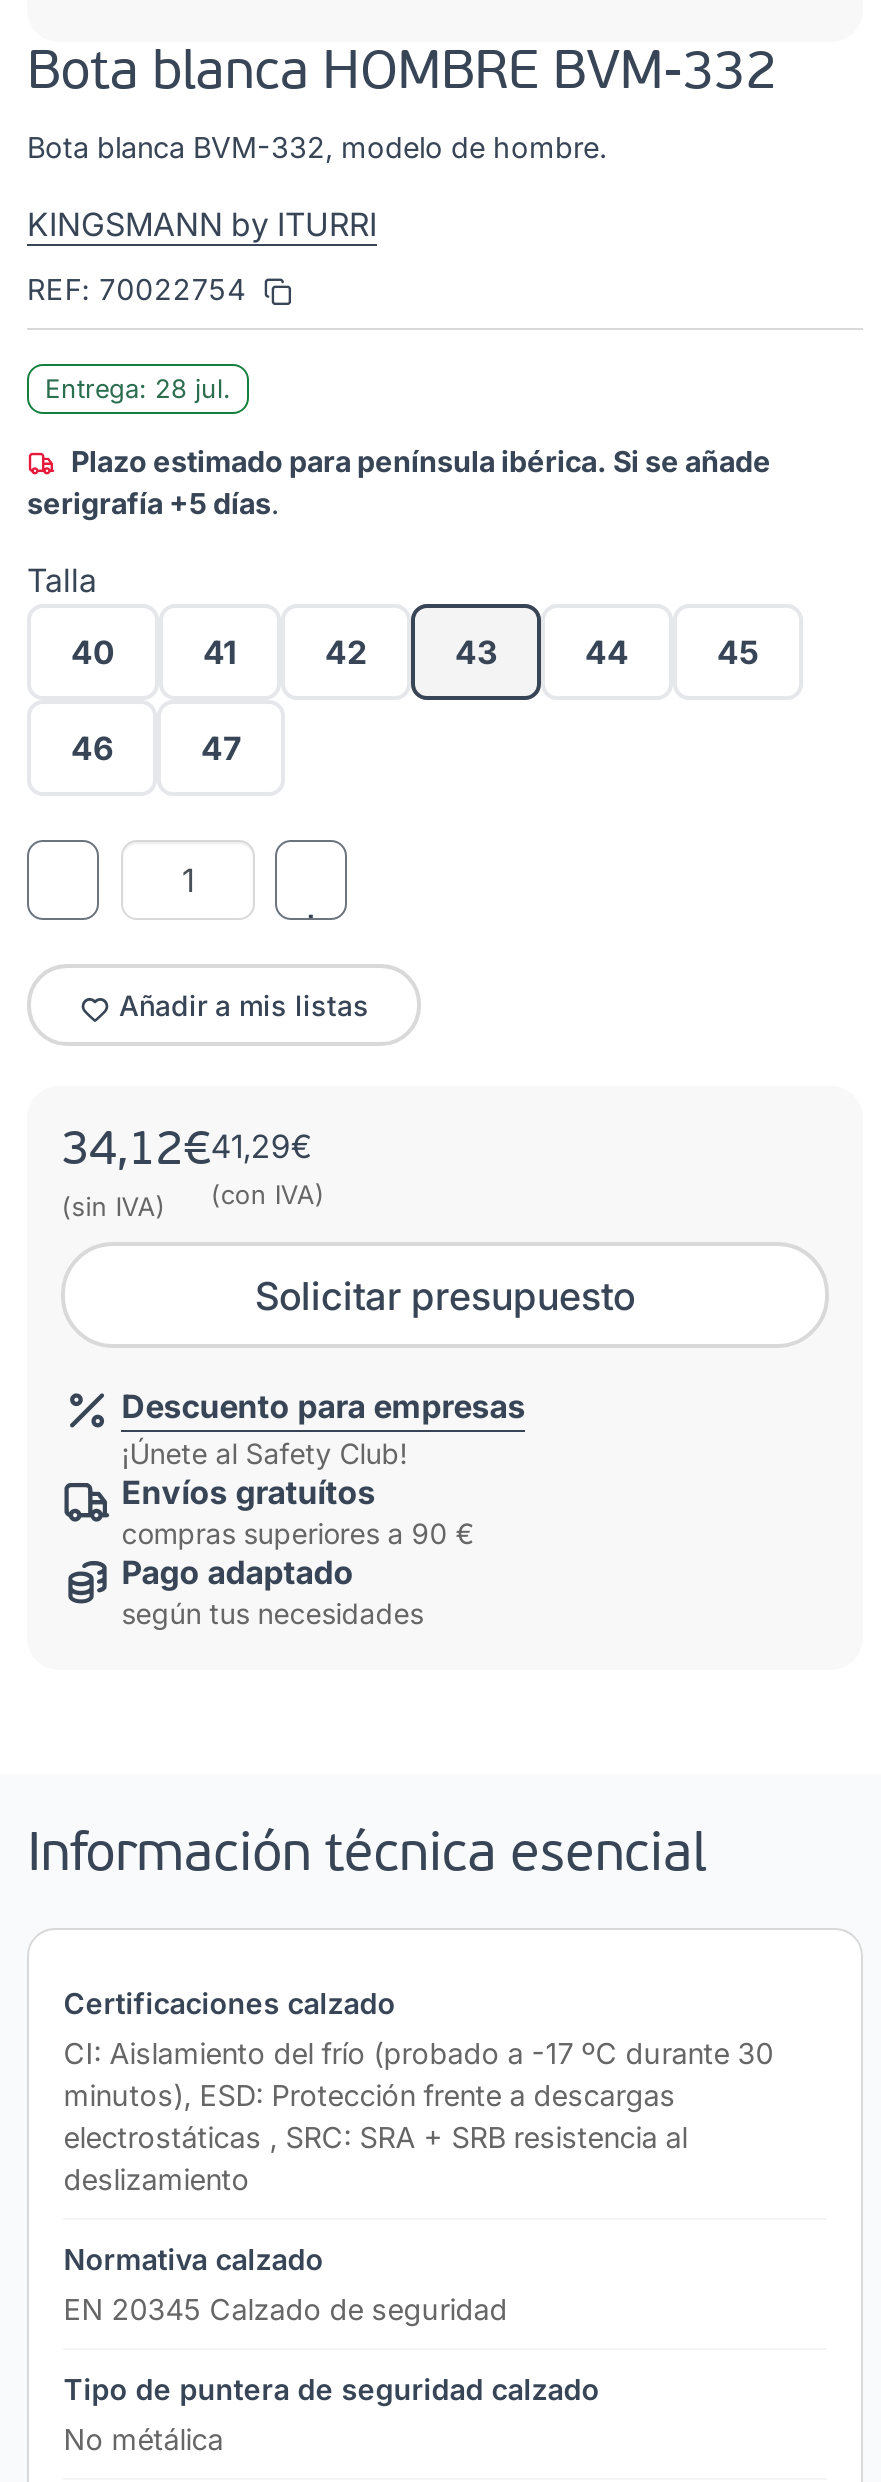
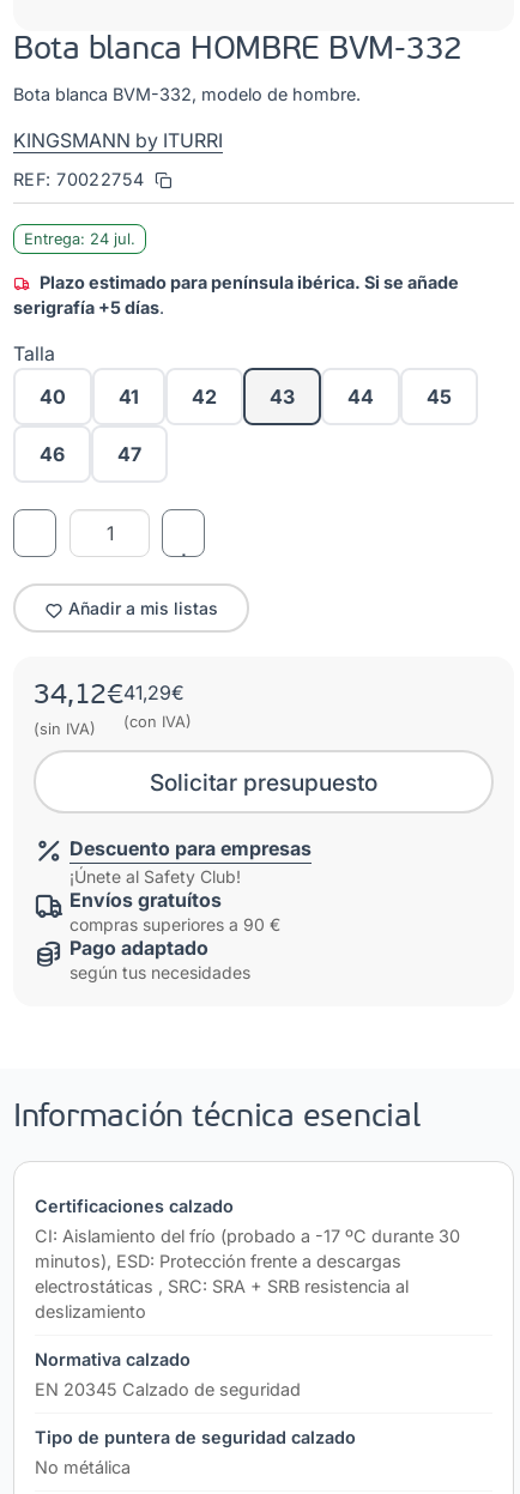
- Entrega: 28 jul.
+ Entrega: 24 jul.
